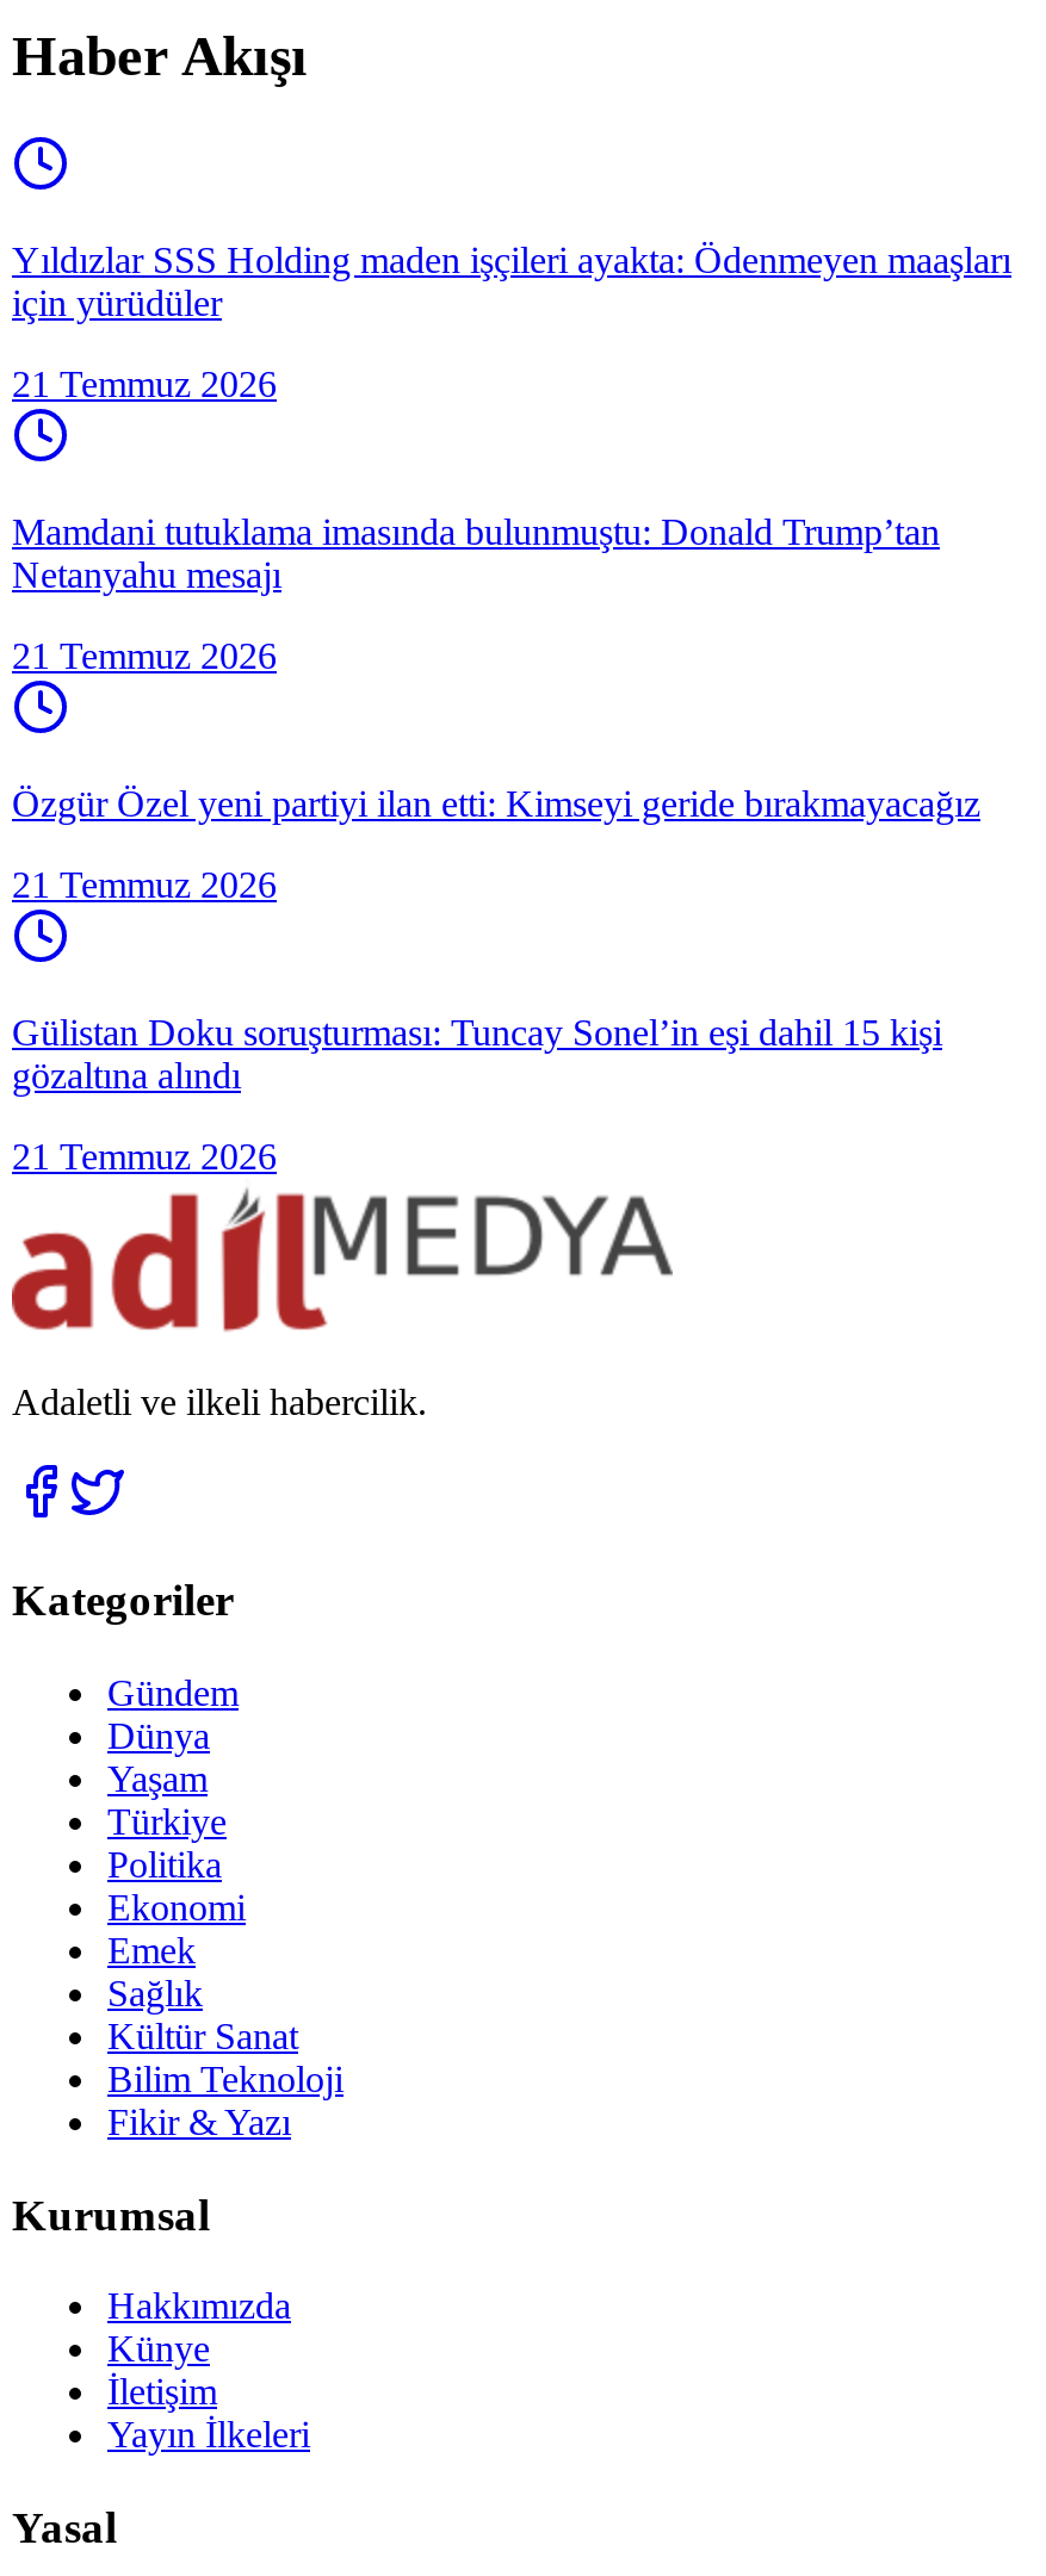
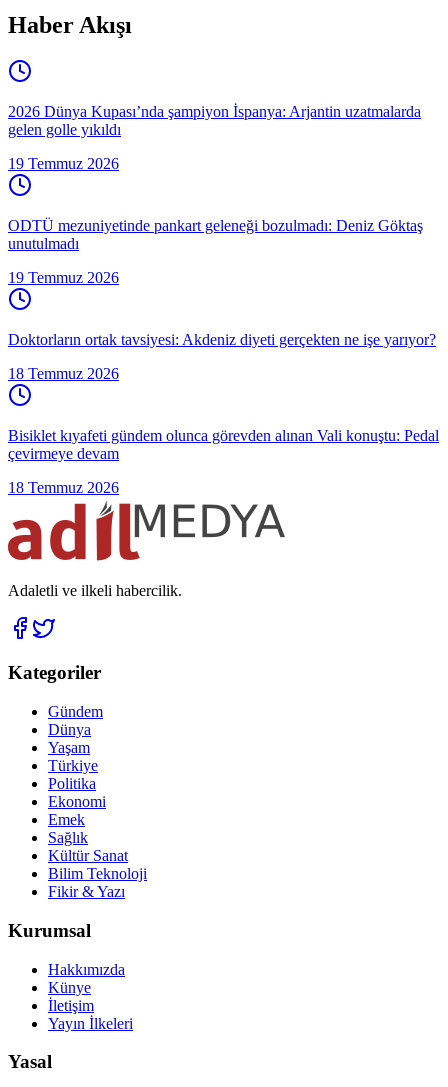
- Yıldızlar SSS Holding maden işçileri ayakta: Ödenmeyen maaşları
- için yürüdüler
+ 2026 Dünya Kupası’nda şampiyon İspanya: Arjantin uzatmalarda
+ gelen golle yıkıldı

- 21 Temmuz 2026
+ 19 Temmuz 2026

- Mamdani tutuklama imasında bulunmuştu: Donald Trump’tan
- Netanyahu mesajı
+ ODTÜ mezuniyetinde pankart geleneği bozulmadı: Deniz Göktaş
+ unutulmadı

- 21 Temmuz 2026
+ 19 Temmuz 2026

- Özgür Özel yeni partiyi ilan etti: Kimseyi geride bırakmayacağız
+ Doktorların ortak tavsiyesi: Akdeniz diyeti gerçekten ne işe yarıyor?

- 21 Temmuz 2026
+ 18 Temmuz 2026

- Gülistan Doku soruşturması: Tuncay Sonel’in eşi dahil 15 kişi
- gözaltına alındı
+ Bisiklet kıyafeti gündem olunca görevden alınan Vali konuştu: Pedal
+ çevirmeye devam

- 21 Temmuz 2026
+ 18 Temmuz 2026
